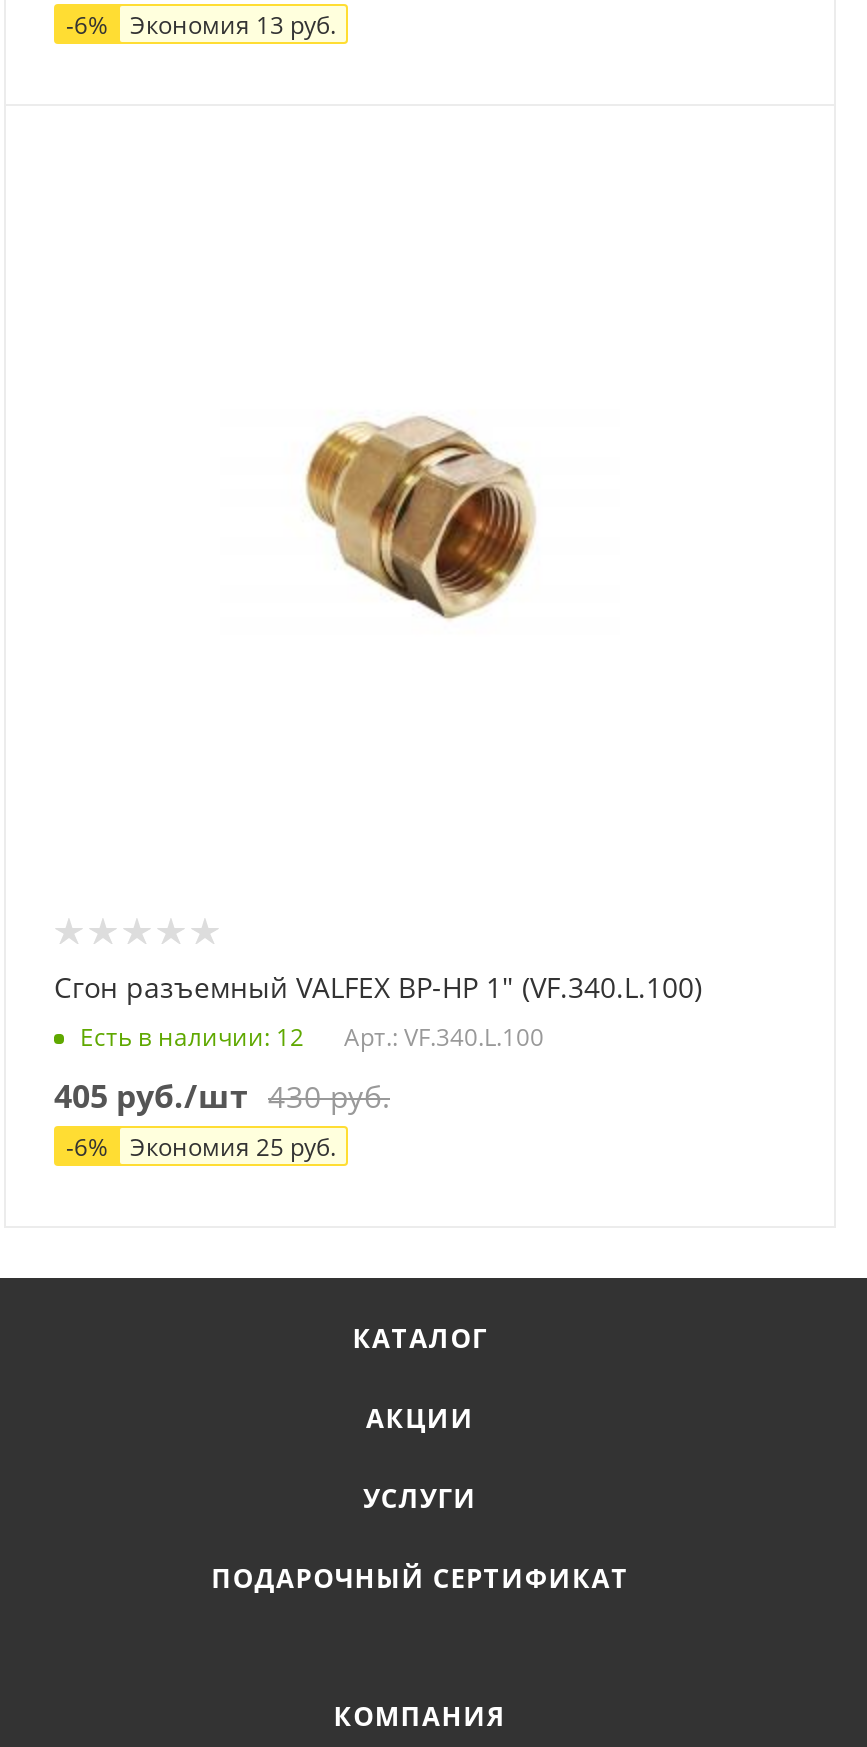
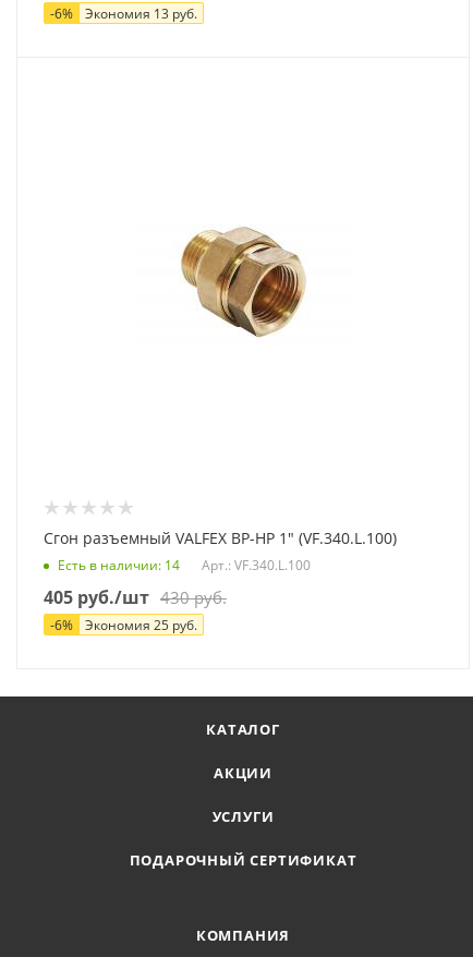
- Есть в наличии: 12
+ Есть в наличии: 14
